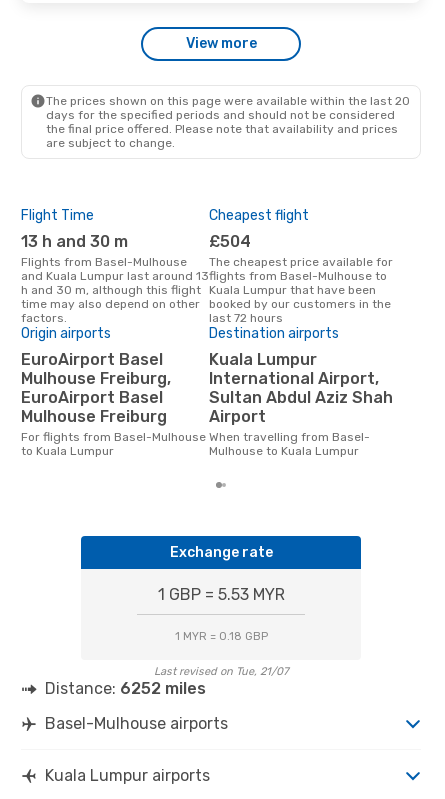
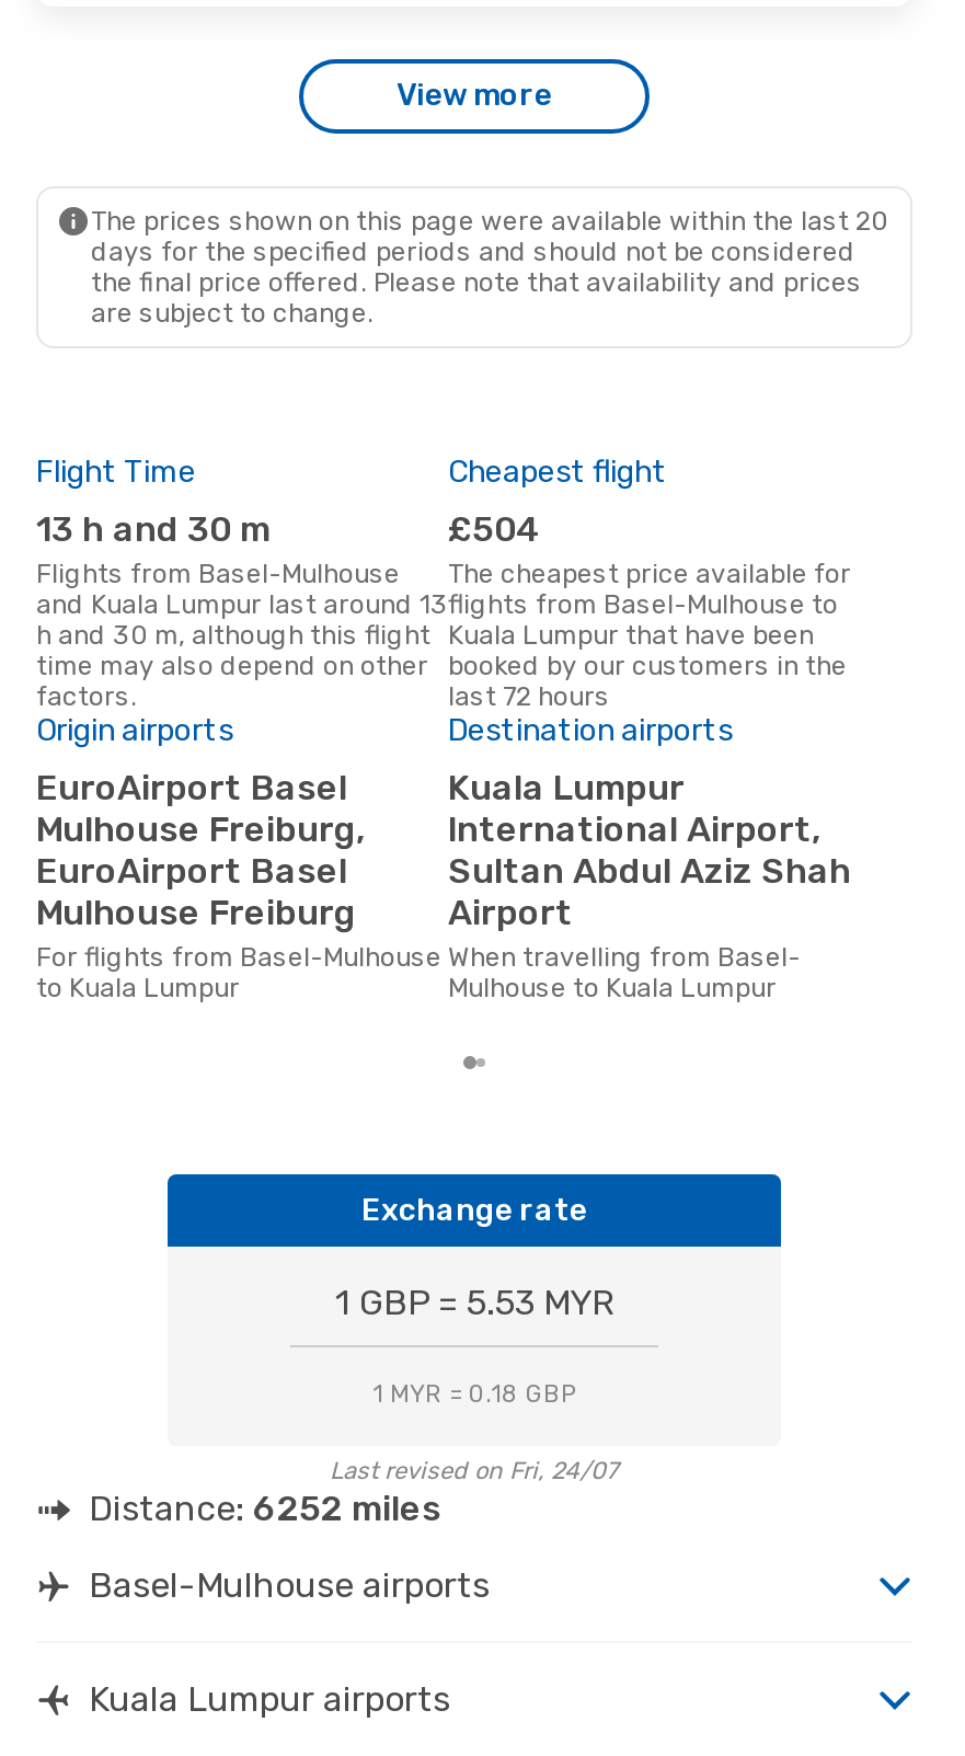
- Last revised on Tue, 21/07
+ Last revised on Fri, 24/07
